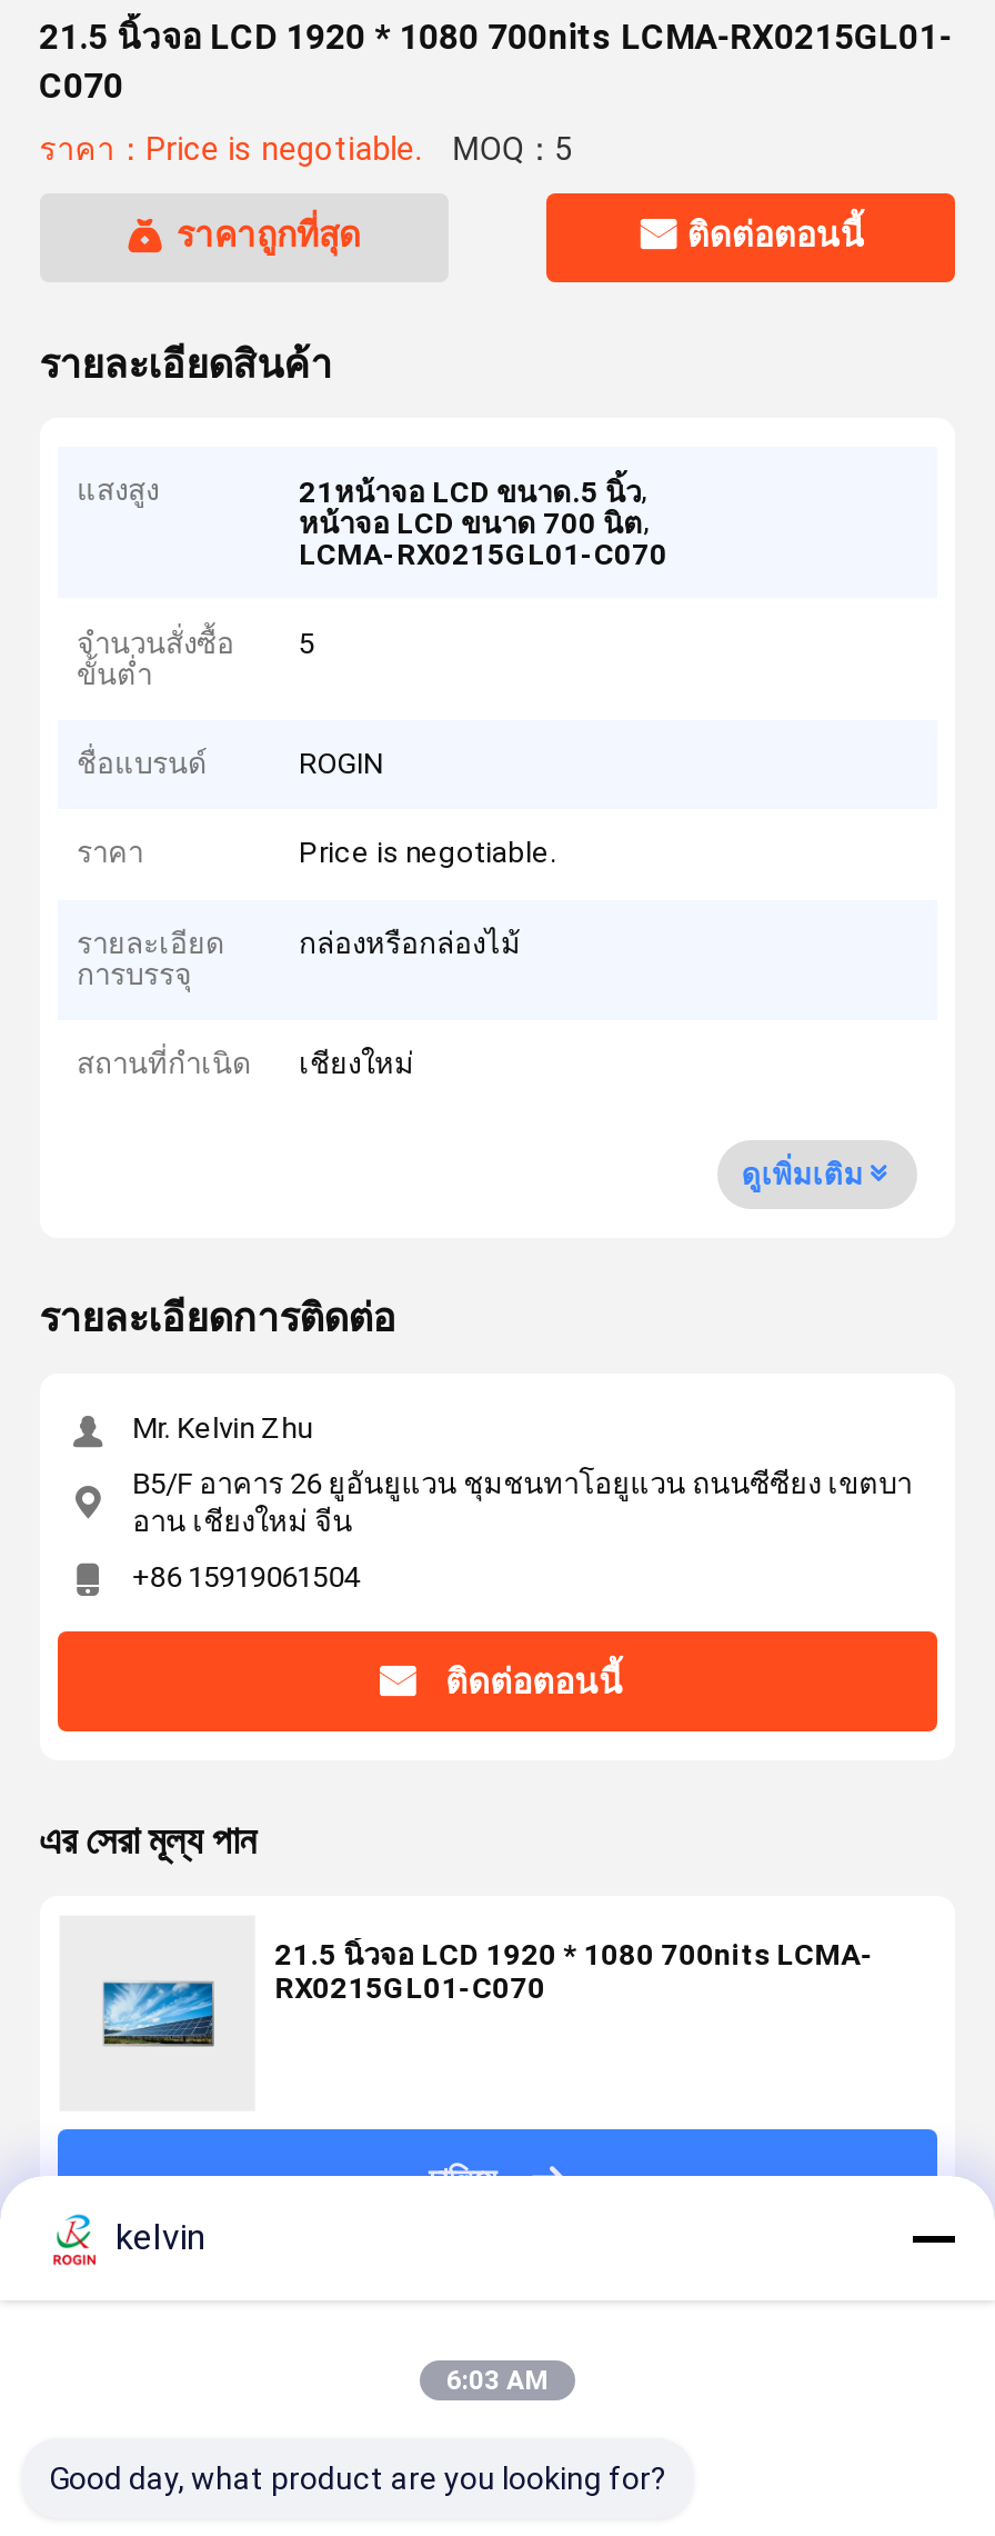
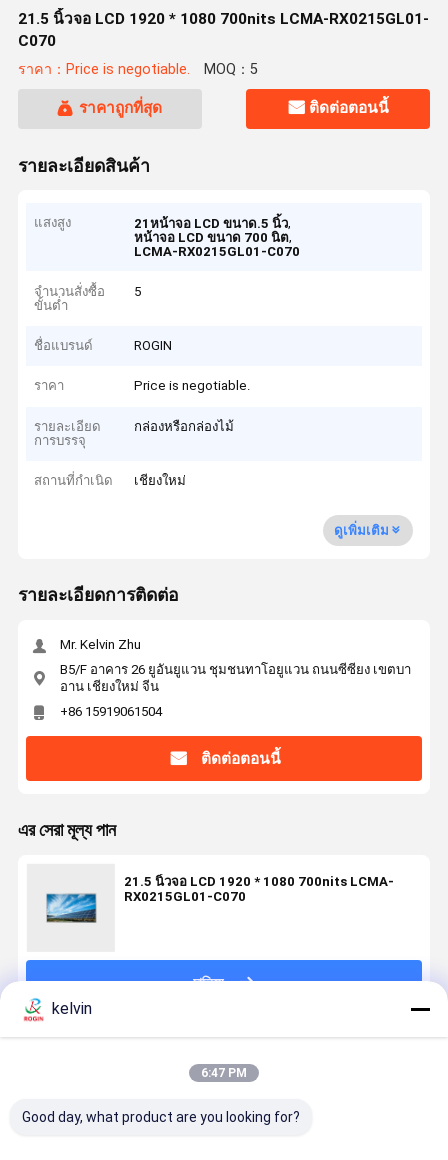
- 6:03 AM
+ 6:47 PM
